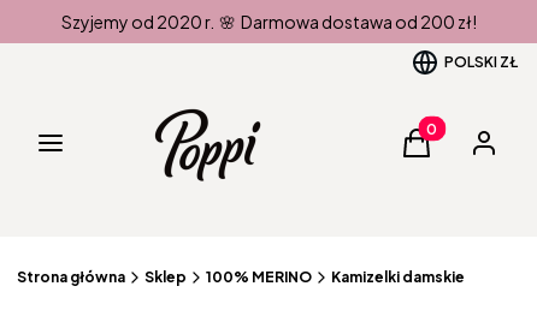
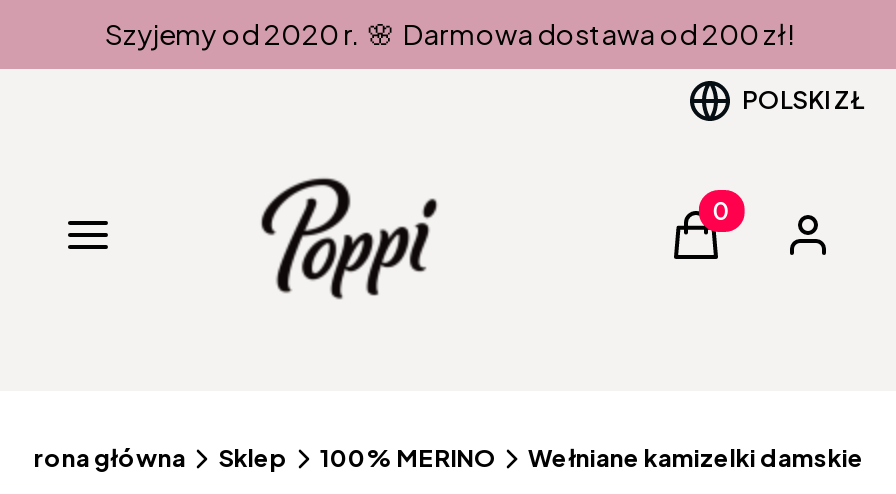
- Kamizelki damskie
+ Wełniane kamizelki damskie
